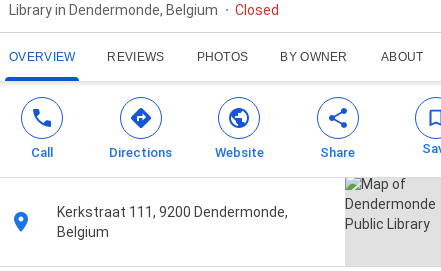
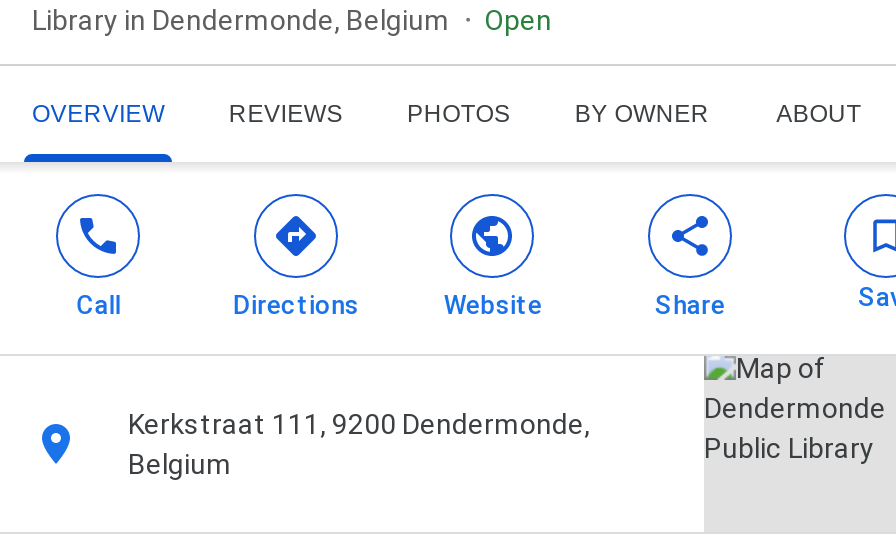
- Closed
+ Open
